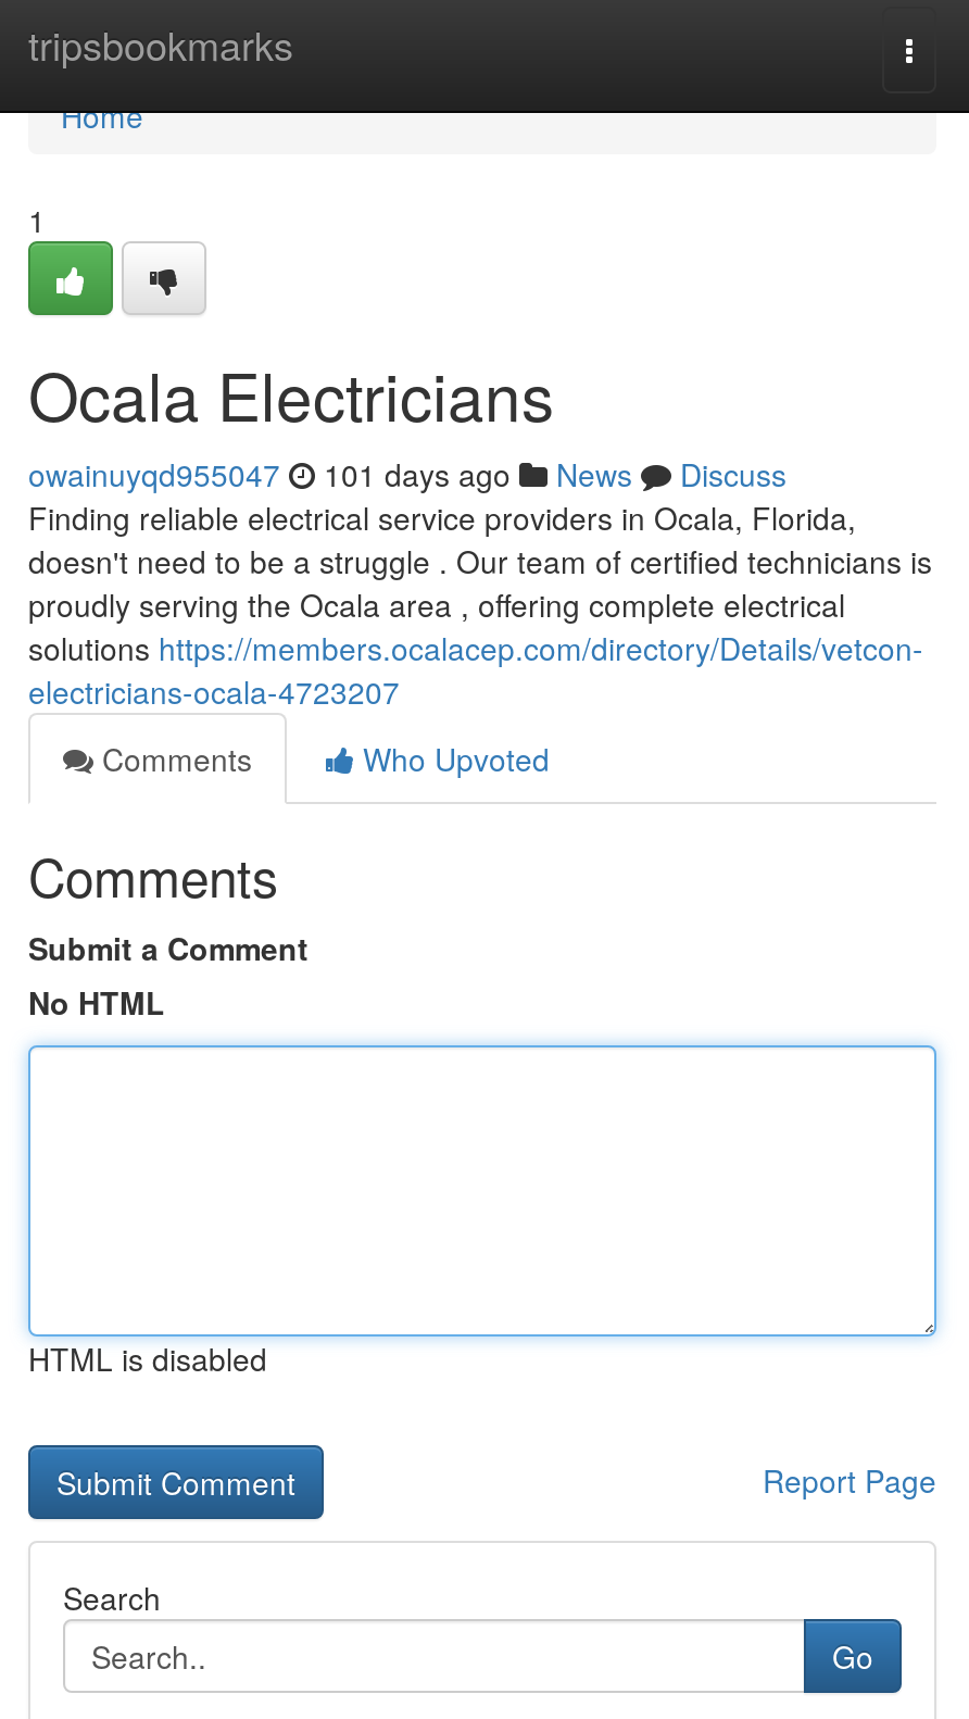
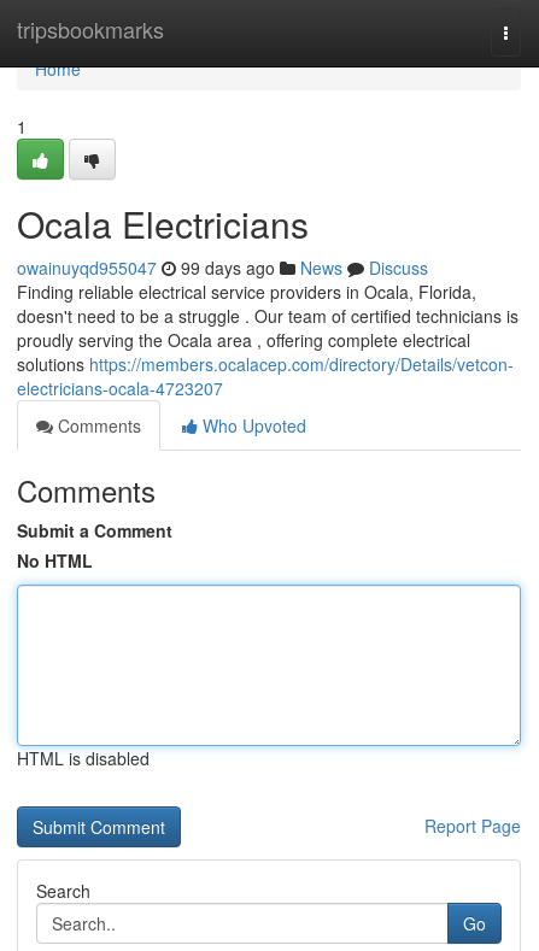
- owainuyqd955047 101 days ago News Discuss
+ owainuyqd955047 99 days ago News Discuss
